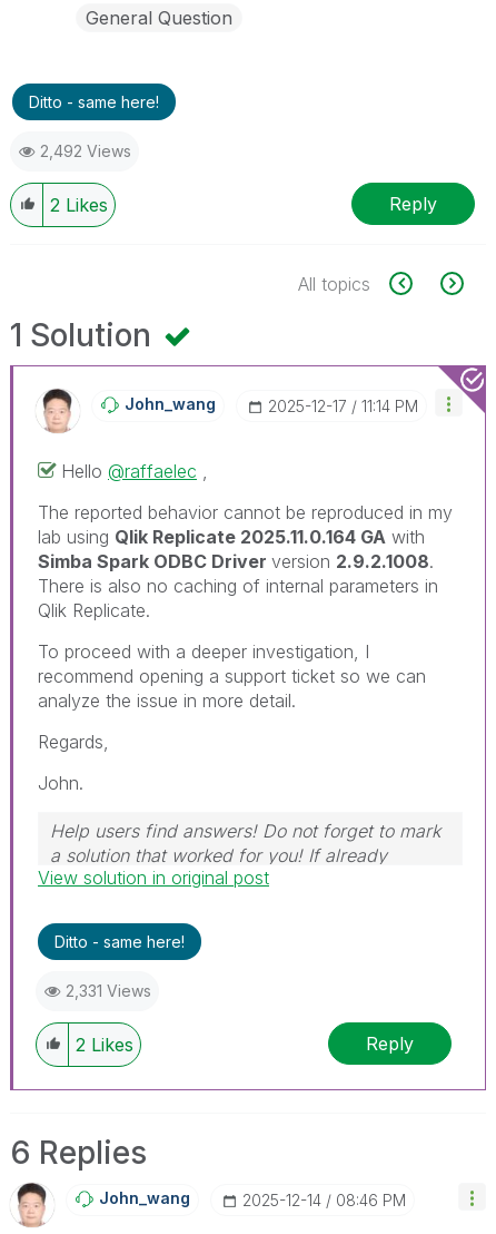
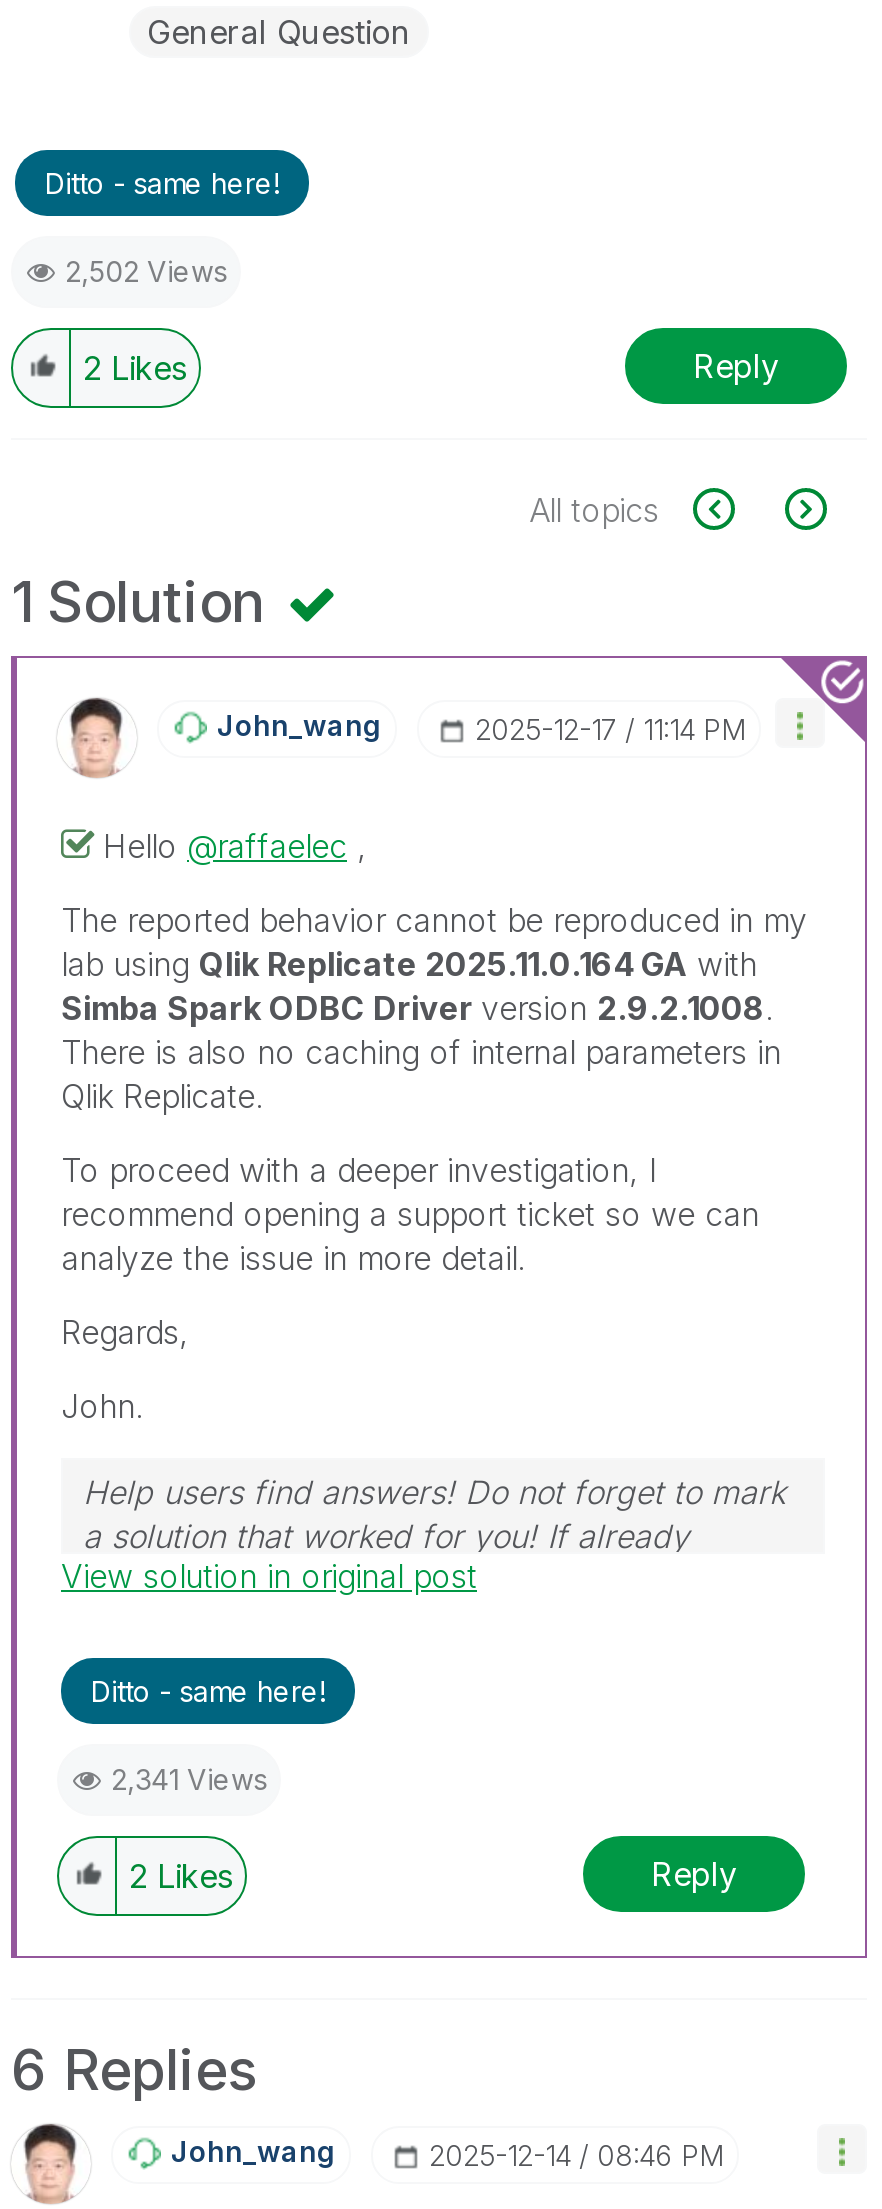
- 2,492 Views
+ 2,502 Views

- 2,331 Views
+ 2,341 Views
